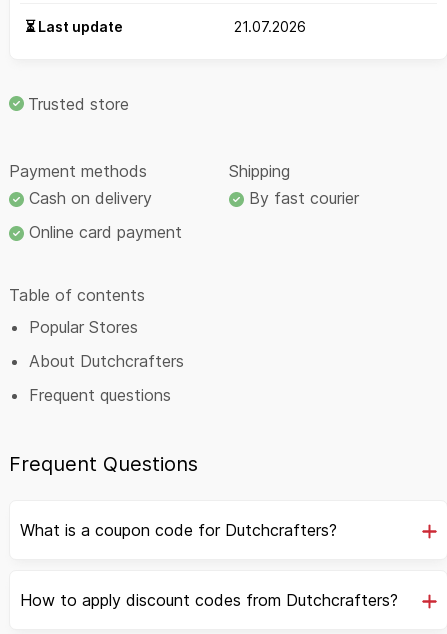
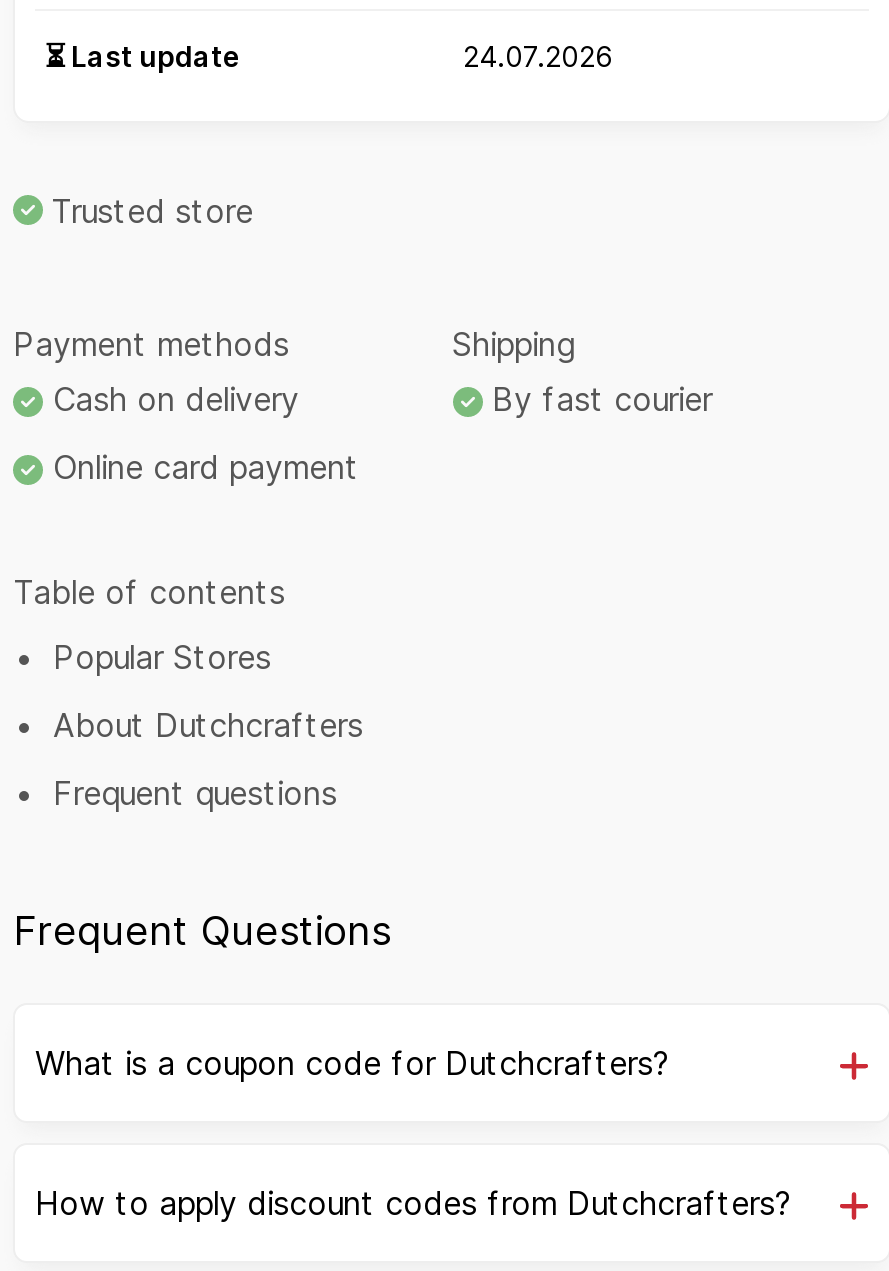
- 21.07.2026
+ 24.07.2026
